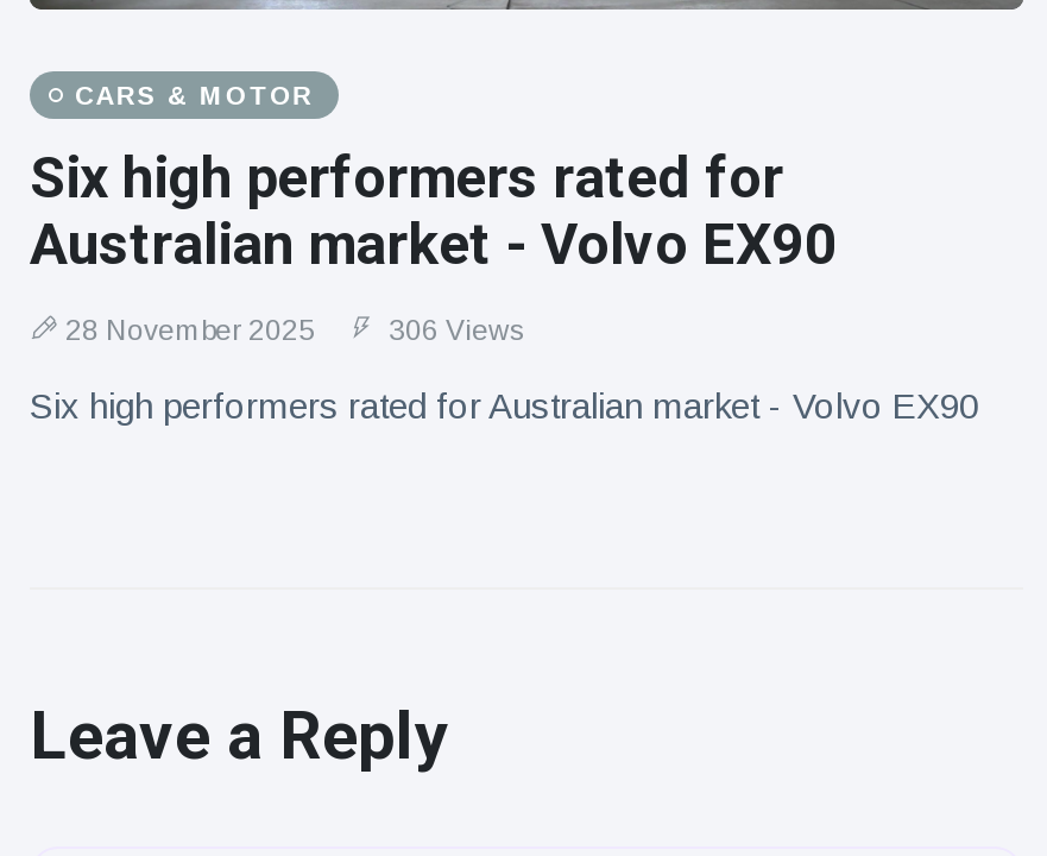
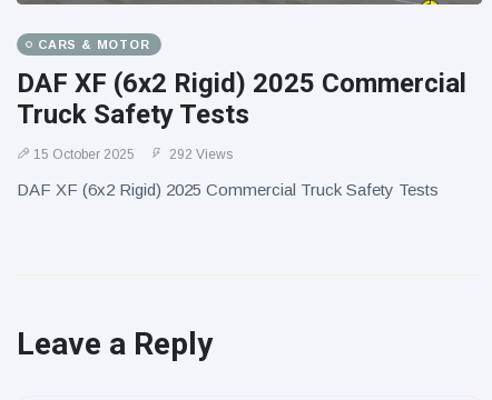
- Six high performers rated for
- Australian market - Volvo EX90
+ DAF XF (6x2 Rigid) 2025 Commercial
+ Truck Safety Tests

- 28 November 2025
- 306 Views
+ 15 October 2025
+ 292 Views

- Six high performers rated for Australian market - Volvo EX90
+ DAF XF (6x2 Rigid) 2025 Commercial Truck Safety Tests
